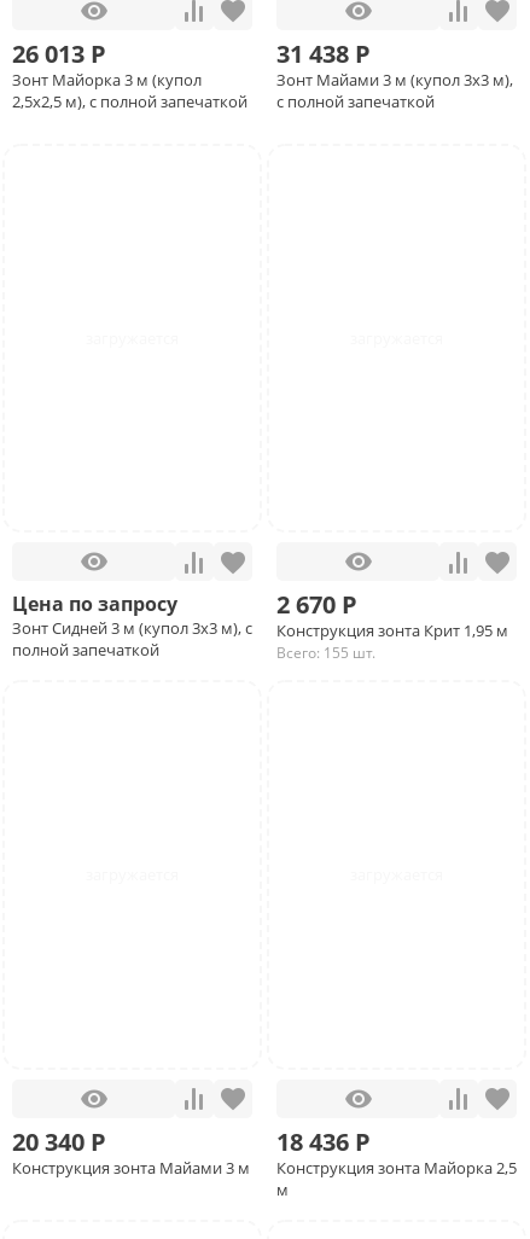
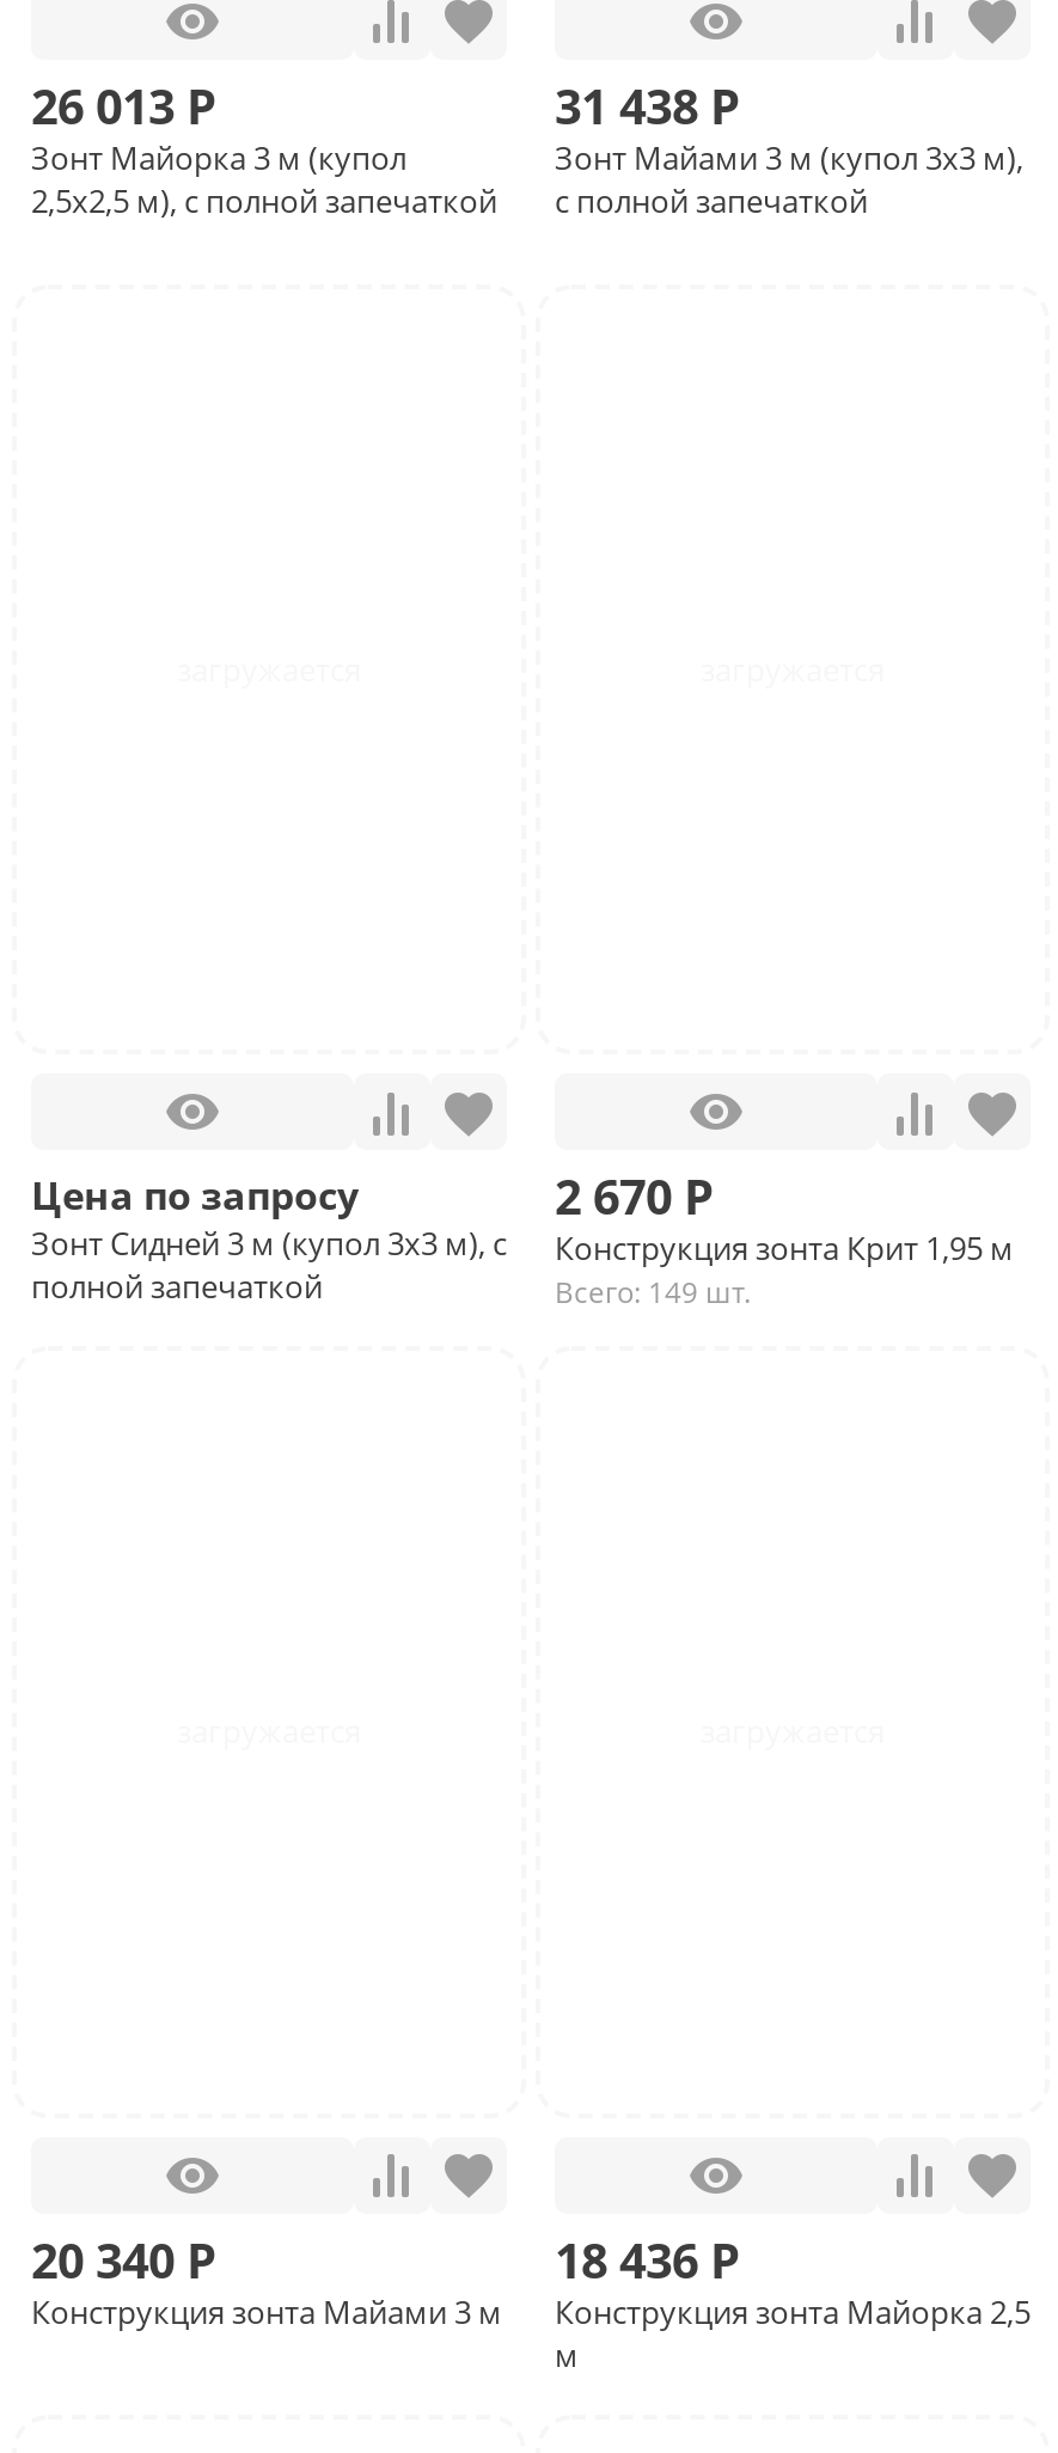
- Всего: 155 шт.
+ Всего: 149 шт.
